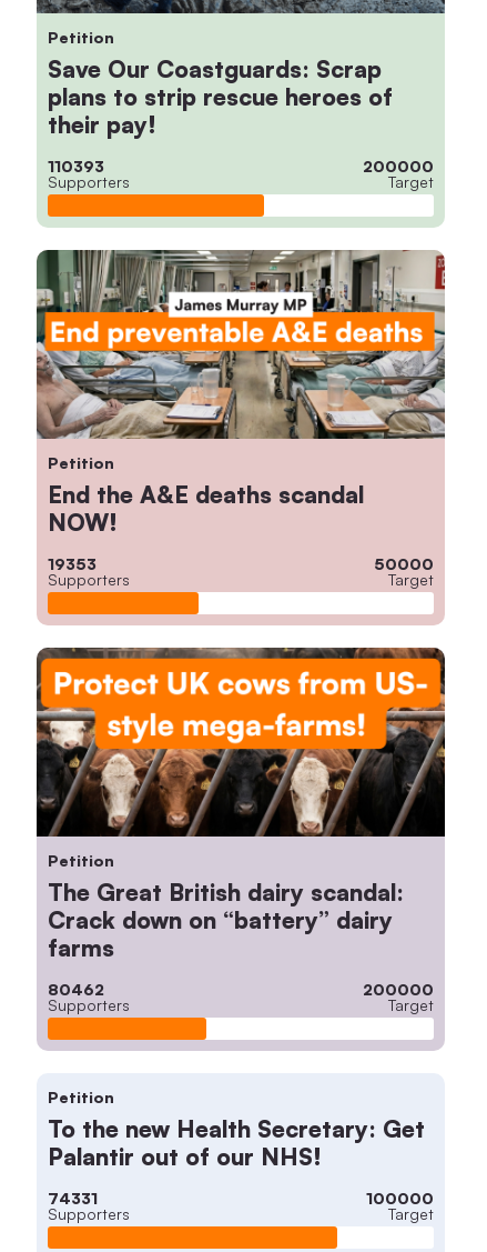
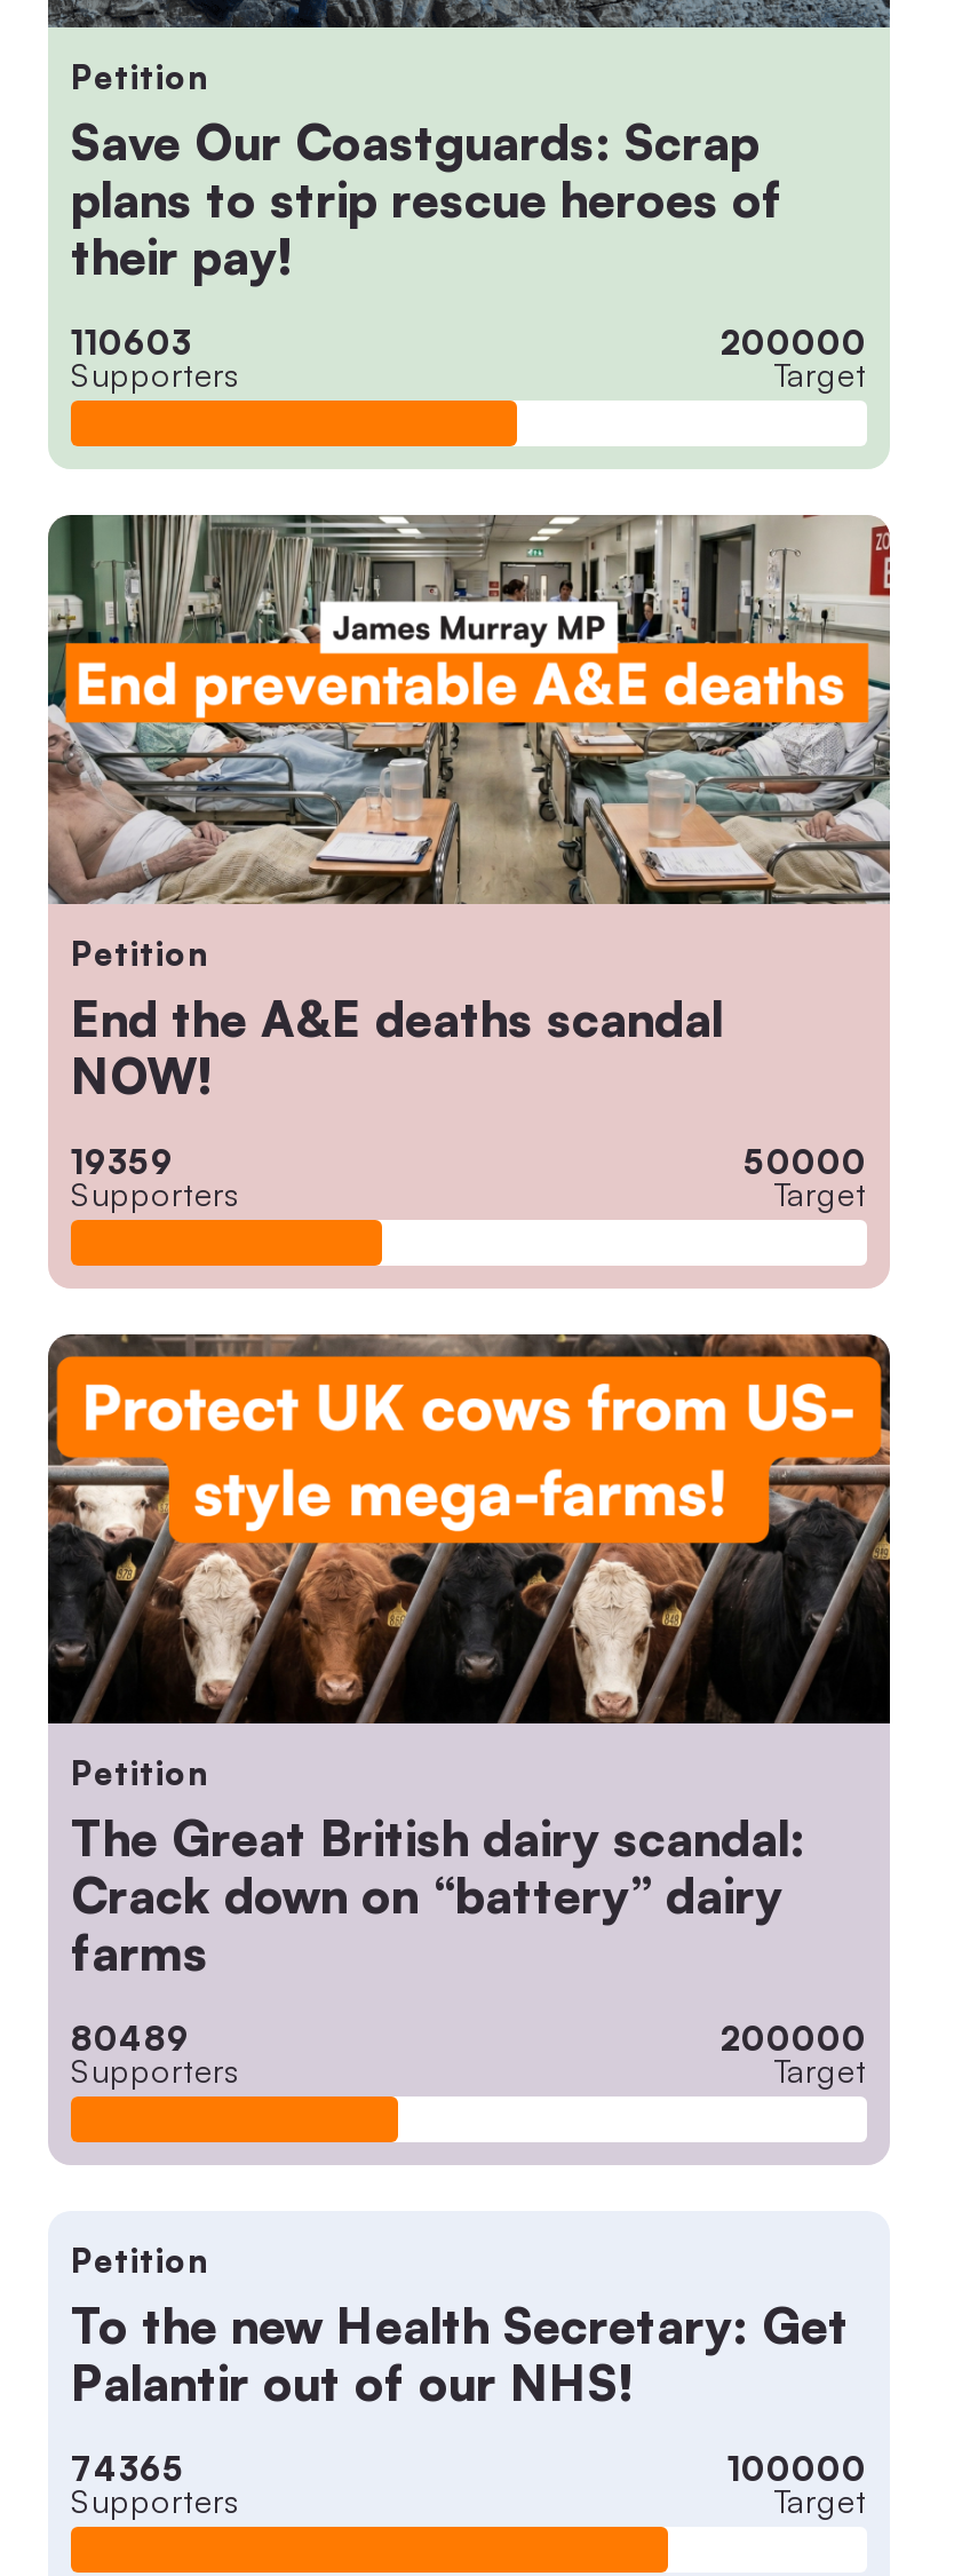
- 110393
+ 110603

- 19353
+ 19359

- 80462
+ 80489

- 74331
+ 74365
